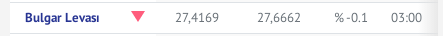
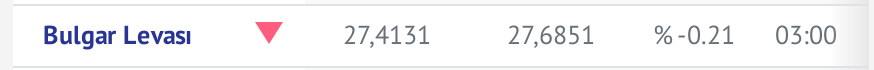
- 27,4169
+ 27,4131

- 27,6662
+ 27,6851

- % -0.1
+ % -0.21
